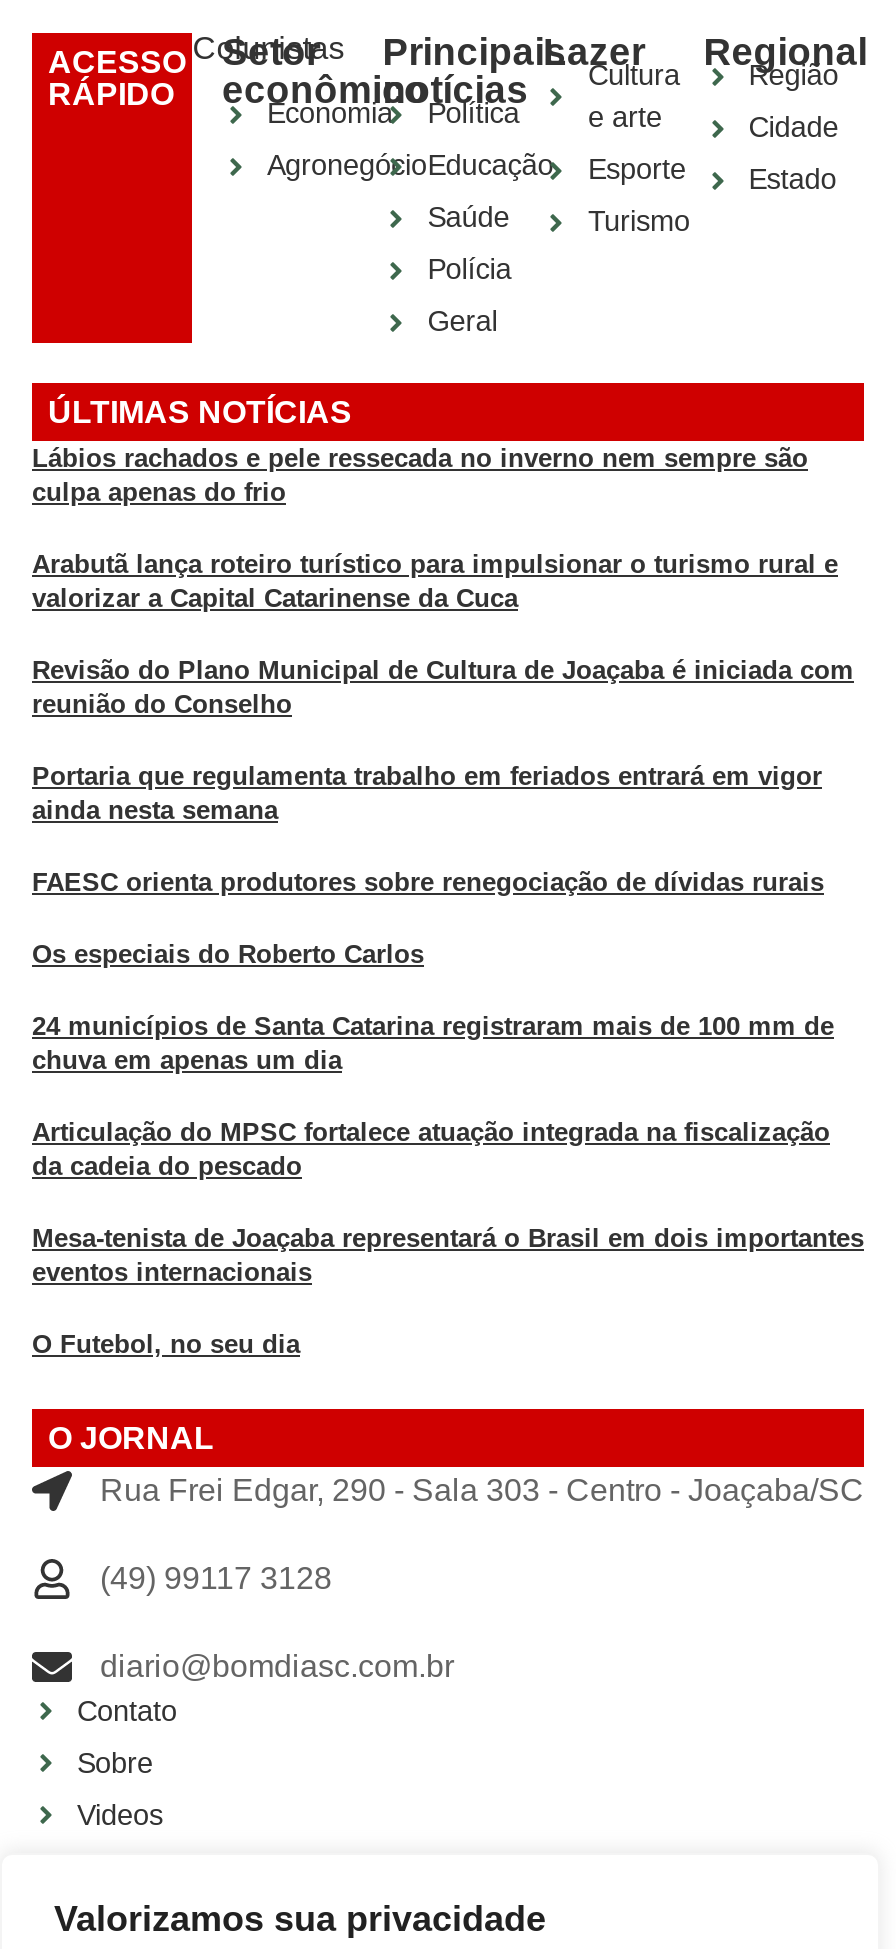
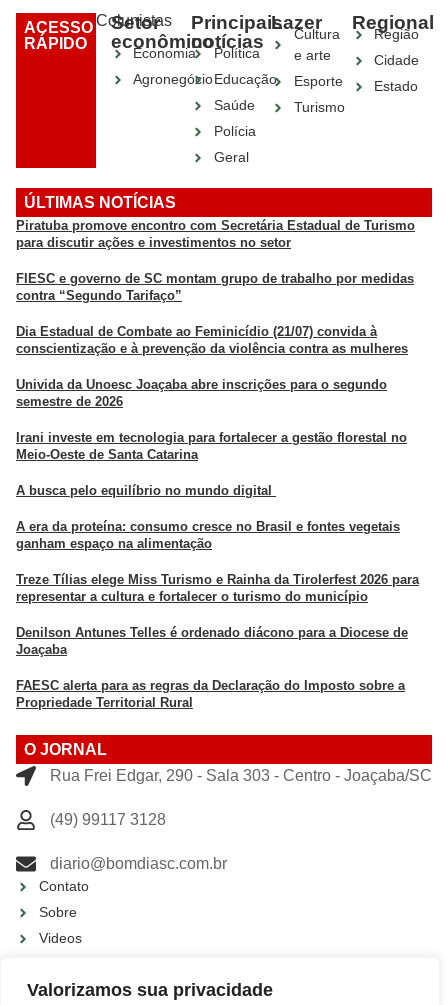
- Lábios rachados e pele ressecada no inverno nem sempre são
- culpa apenas do frio
+ Piratuba promove encontro com Secretária Estadual de Turismo
+ para discutir ações e investimentos no setor

- Arabutã lança roteiro turístico para impulsionar o turismo rural e
- valorizar a Capital Catarinense da Cuca
+ FIESC e governo de SC montam grupo de trabalho por medidas
+ contra “Segundo Tarifaço”

- Revisão do Plano Municipal de Cultura de Joaçaba é iniciada com
- reunião do Conselho
+ Dia Estadual de Combate ao Feminicídio (21/07) convida à
+ conscientização e à prevenção da violência contra as mulheres

- Portaria que regulamenta trabalho em feriados entrará em vigor
- ainda nesta semana
+ Univida da Unoesc Joaçaba abre inscrições para o segundo
+ semestre de 2026

- FAESC orienta produtores sobre renegociação de dívidas rurais
+ Irani investe em tecnologia para fortalecer a gestão florestal no
+ Meio-Oeste de Santa Catarina

- Os especiais do Roberto Carlos
+ A busca pelo equilíbrio no mundo digital

- 24 municípios de Santa Catarina registraram mais de 100 mm de
- chuva em apenas um dia
+ A era da proteína: consumo cresce no Brasil e fontes vegetais
+ ganham espaço na alimentação

- Articulação do MPSC fortalece atuação integrada na fiscalização
- da cadeia do pescado
+ Treze Tílias elege Miss Turismo e Rainha da Tirolerfest 2026 para
+ representar a cultura e fortalecer o turismo do município

- Mesa-tenista de Joaçaba representará o Brasil em dois importantes
- eventos internacionais
+ Denilson Antunes Telles é ordenado diácono para a Diocese de
+ Joaçaba

- O Futebol, no seu dia
+ FAESC alerta para as regras da Declaração do Imposto sobre a
+ Propriedade Territorial Rural
